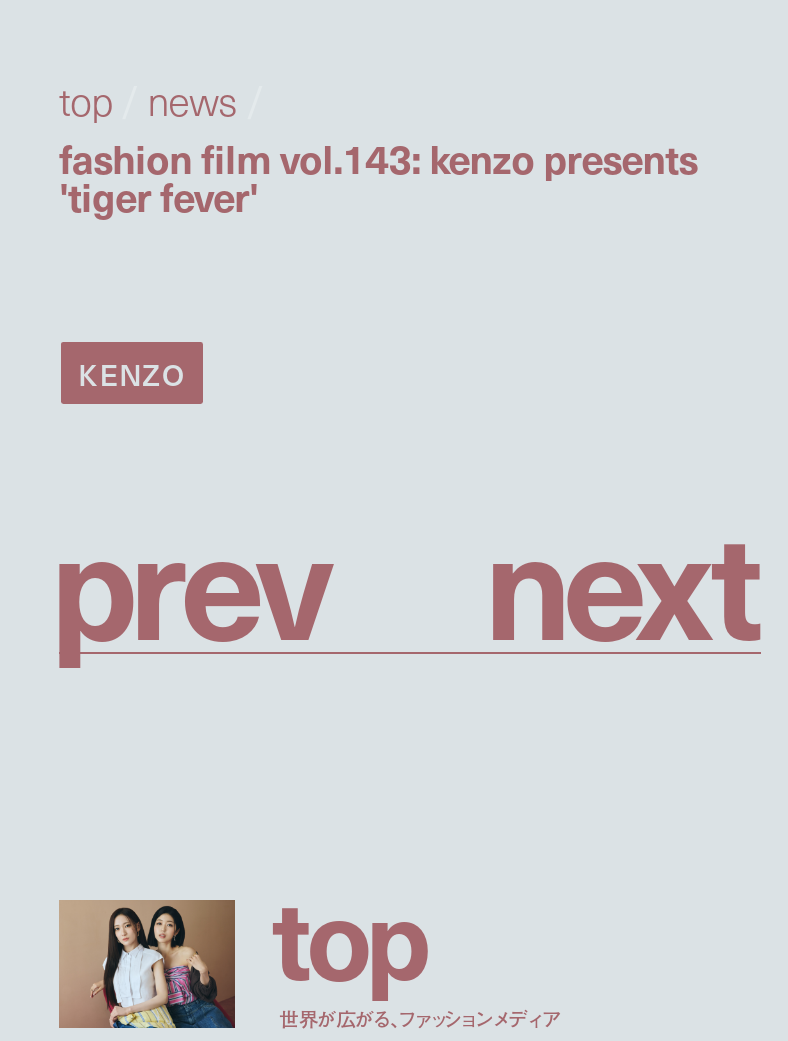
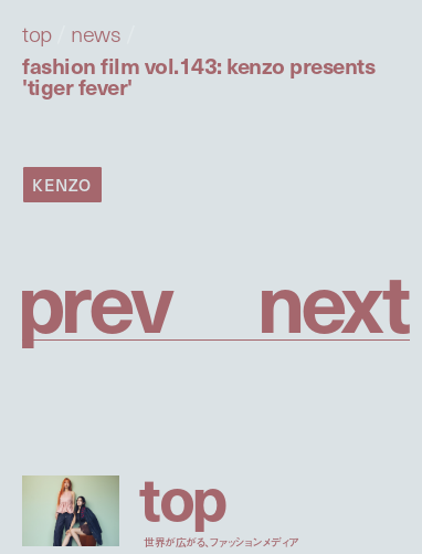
- [image]
+ [image]
